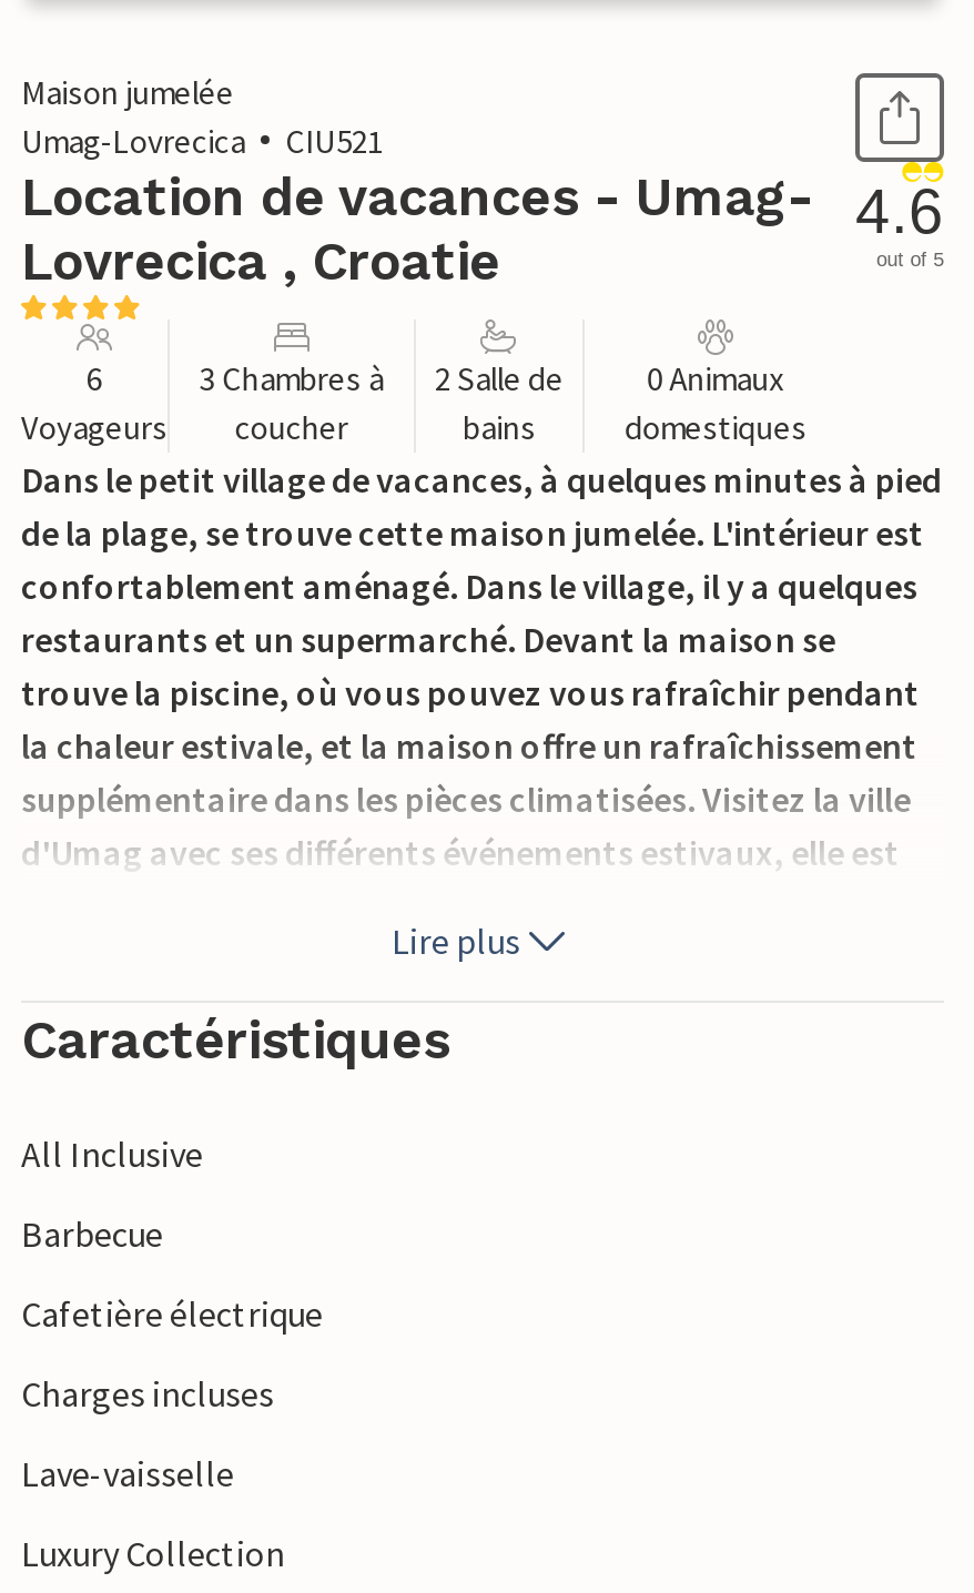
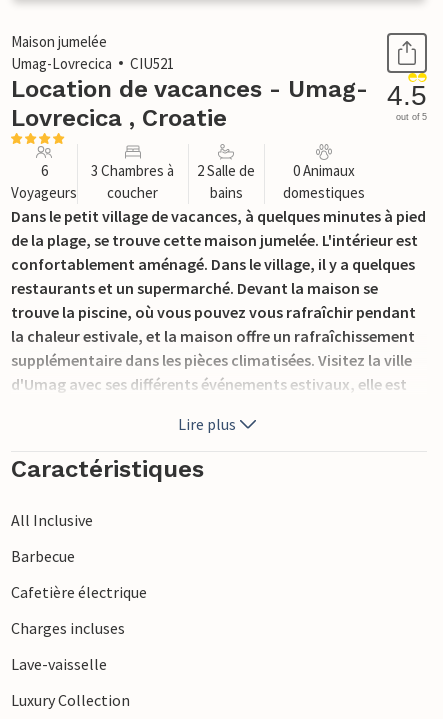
- Location de vacances - Umag- 4.6
+ Location de vacances - Umag- 4.5
